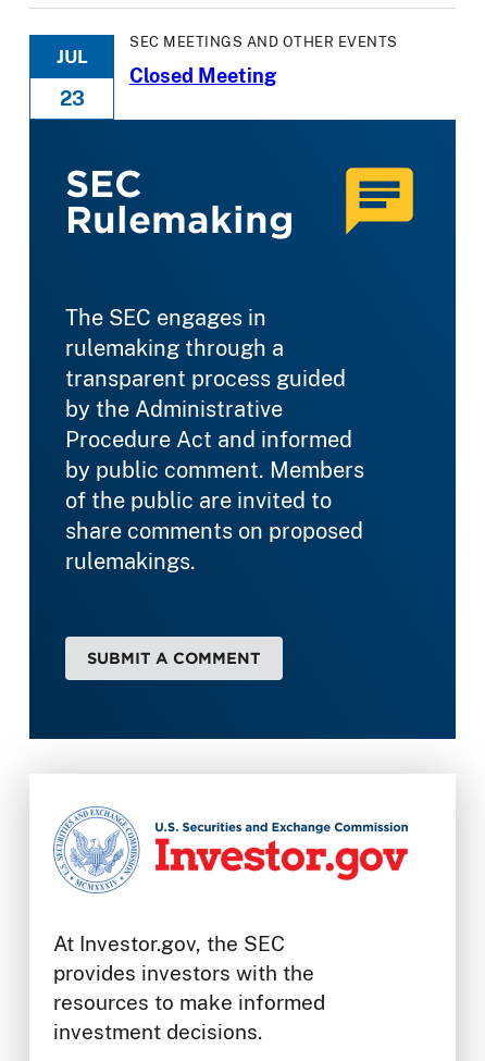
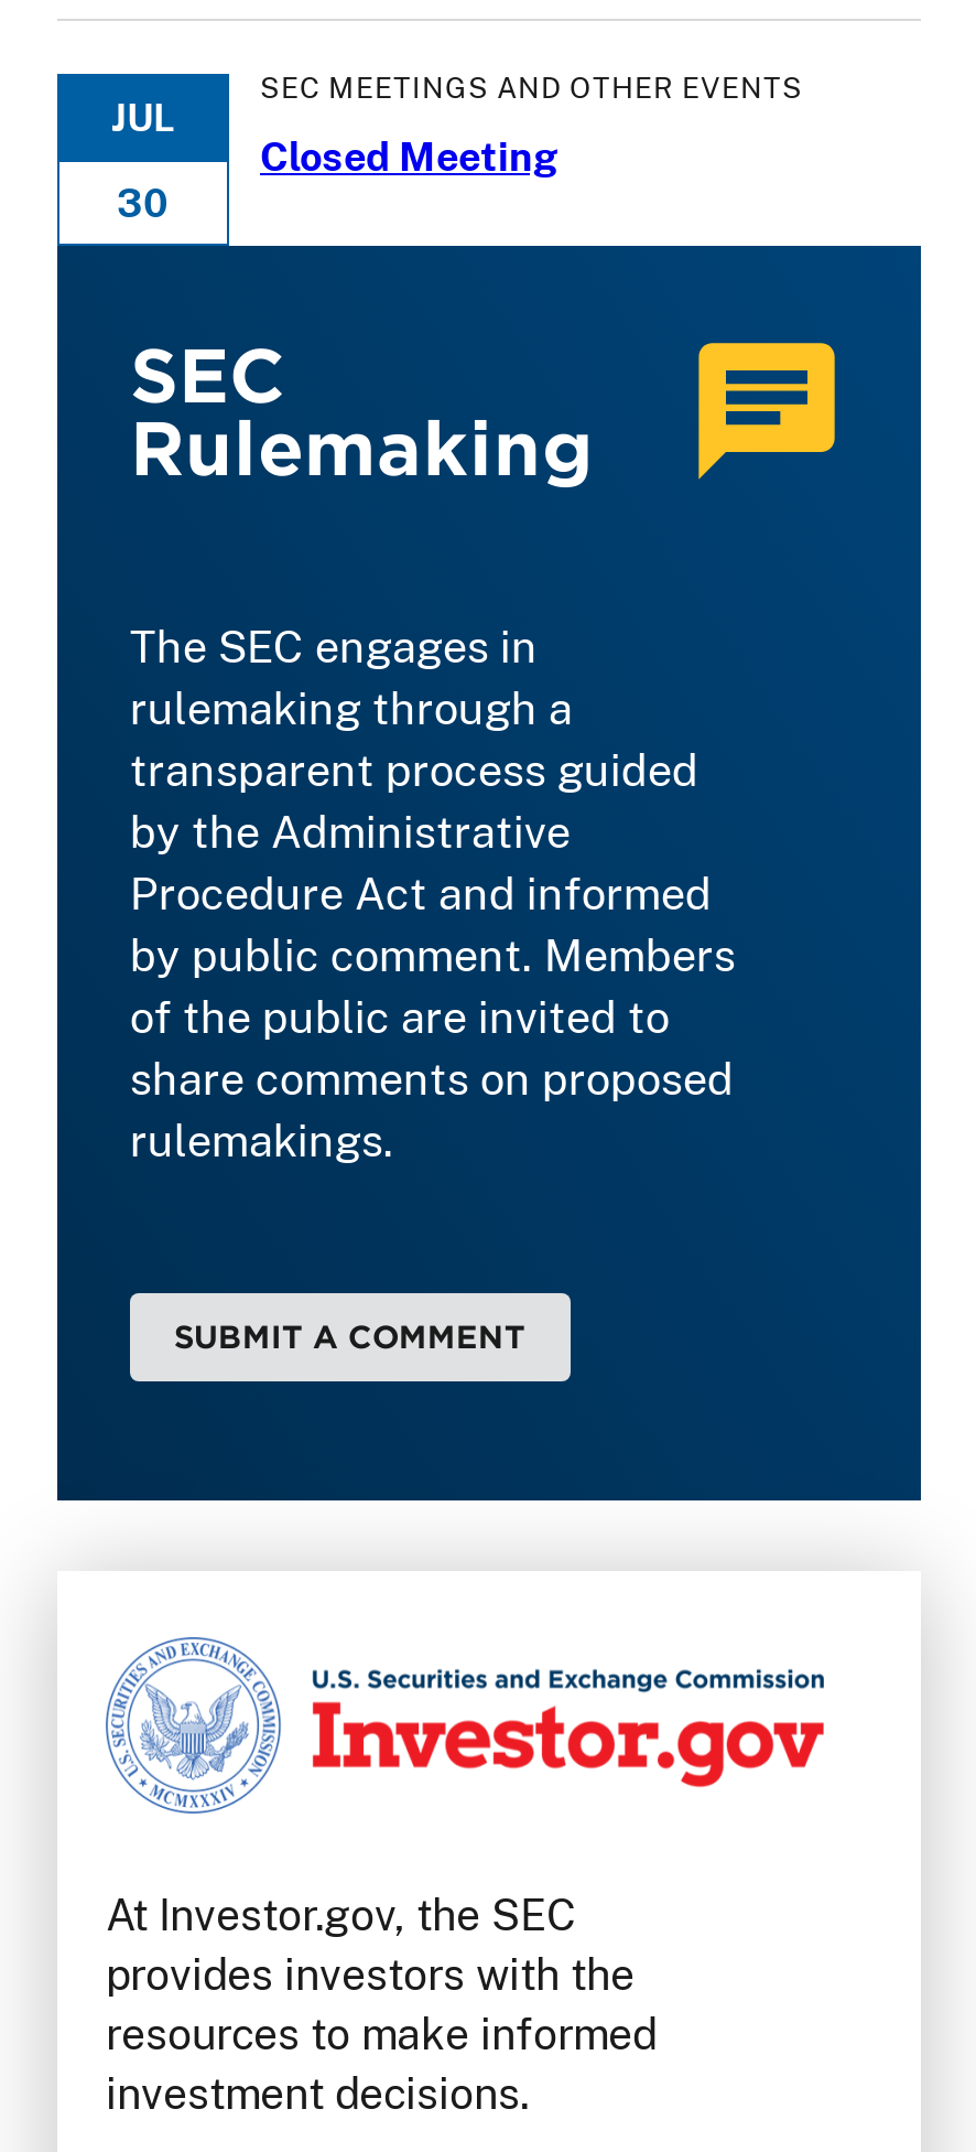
- 23
+ 30
